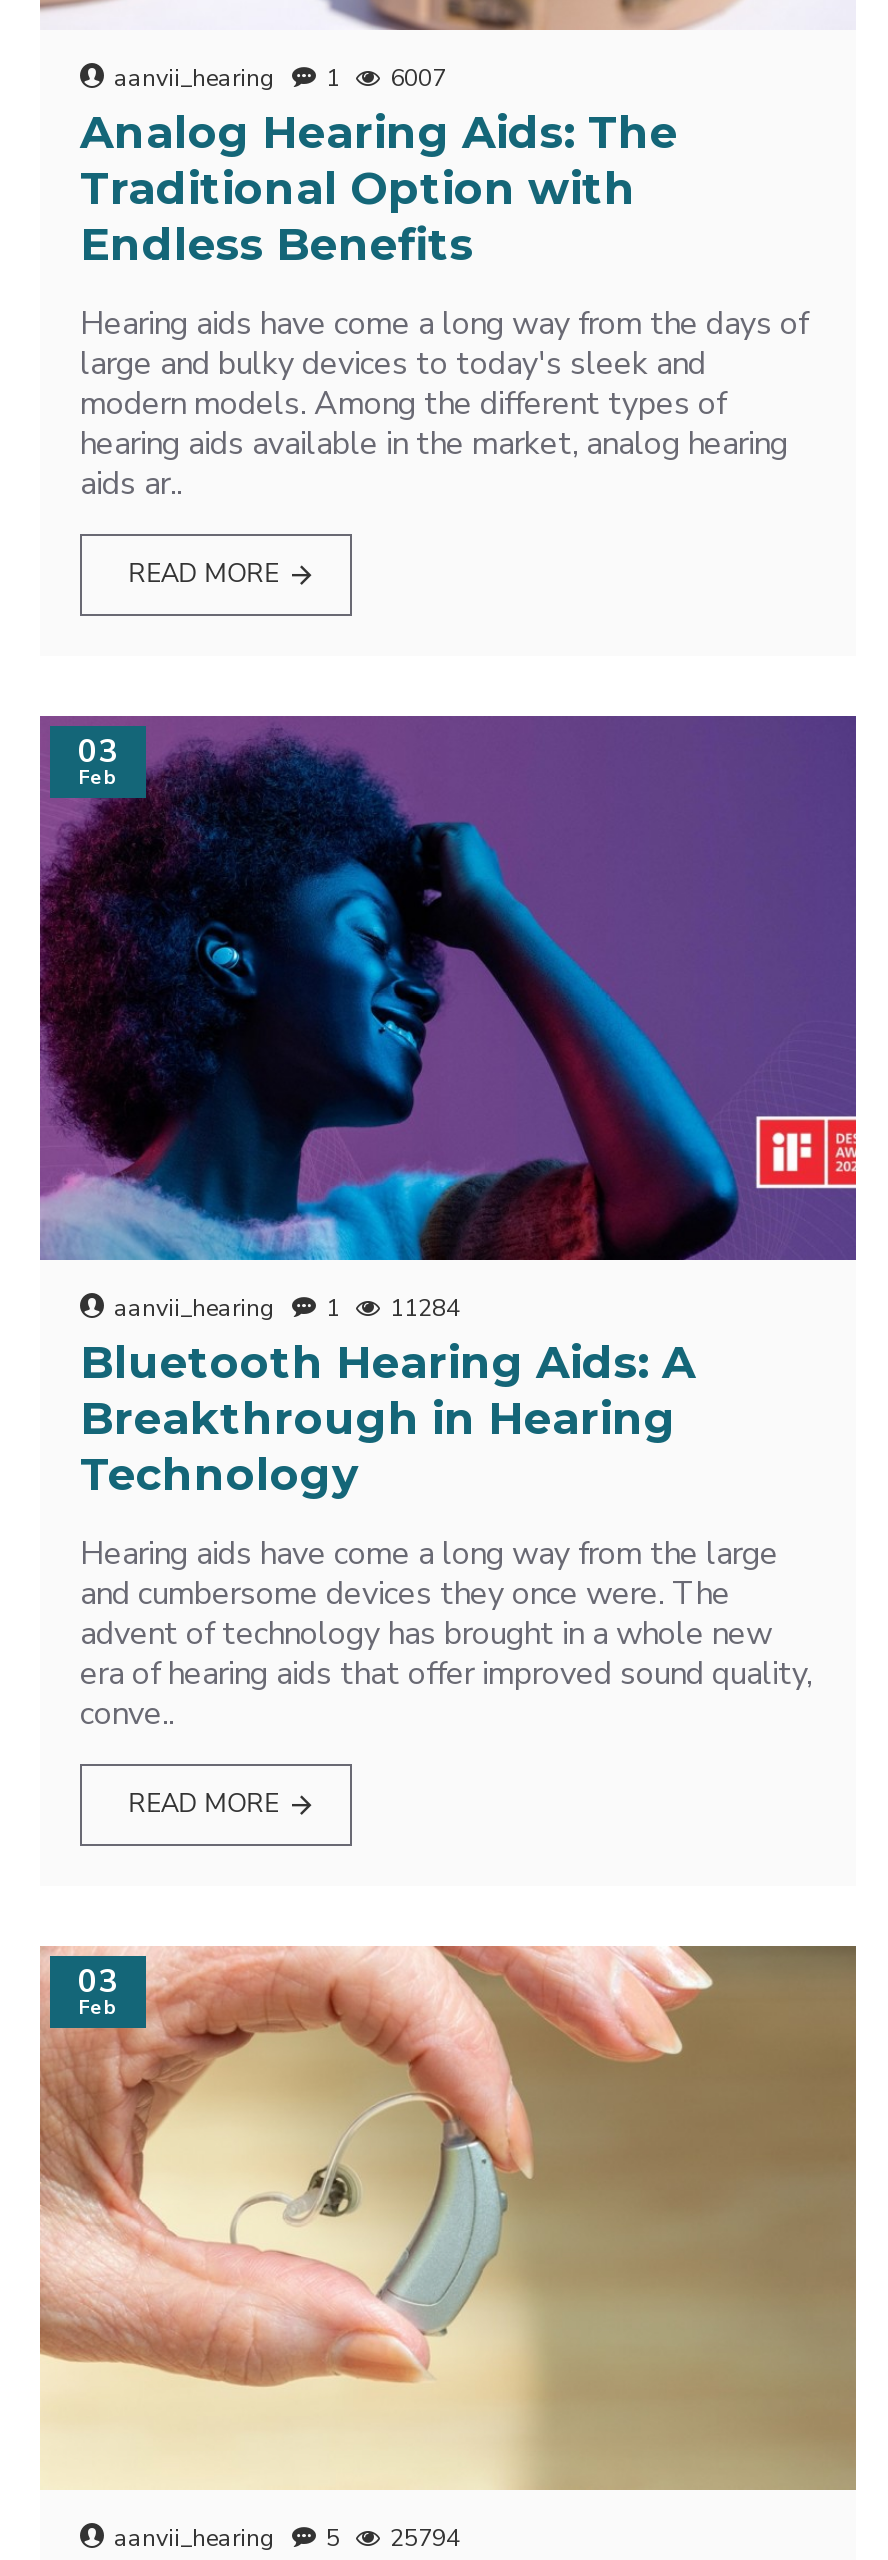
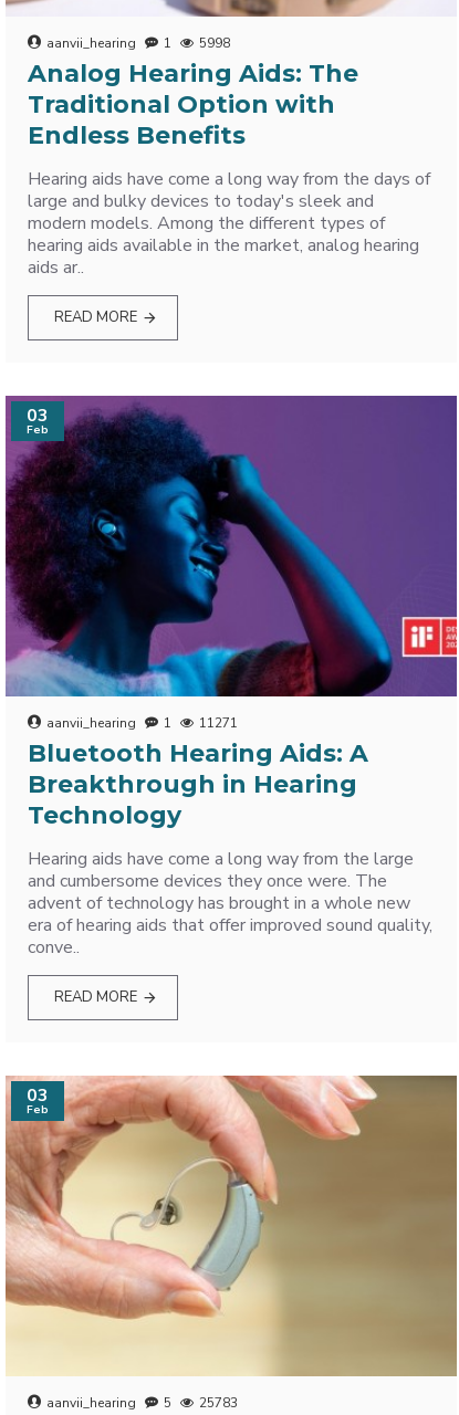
- aanvii_hearing 1 6007
+ aanvii_hearing 1 5998

- aanvii_hearing 1 11284
+ aanvii_hearing 1 11271

- aanvii_hearing 5 25794
+ aanvii_hearing 5 25783
